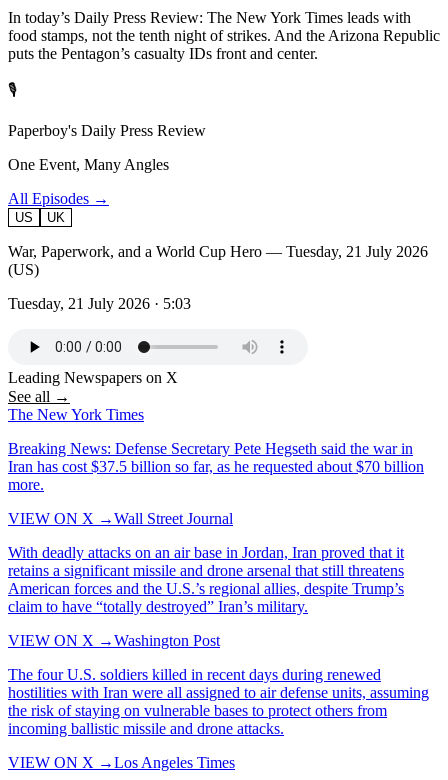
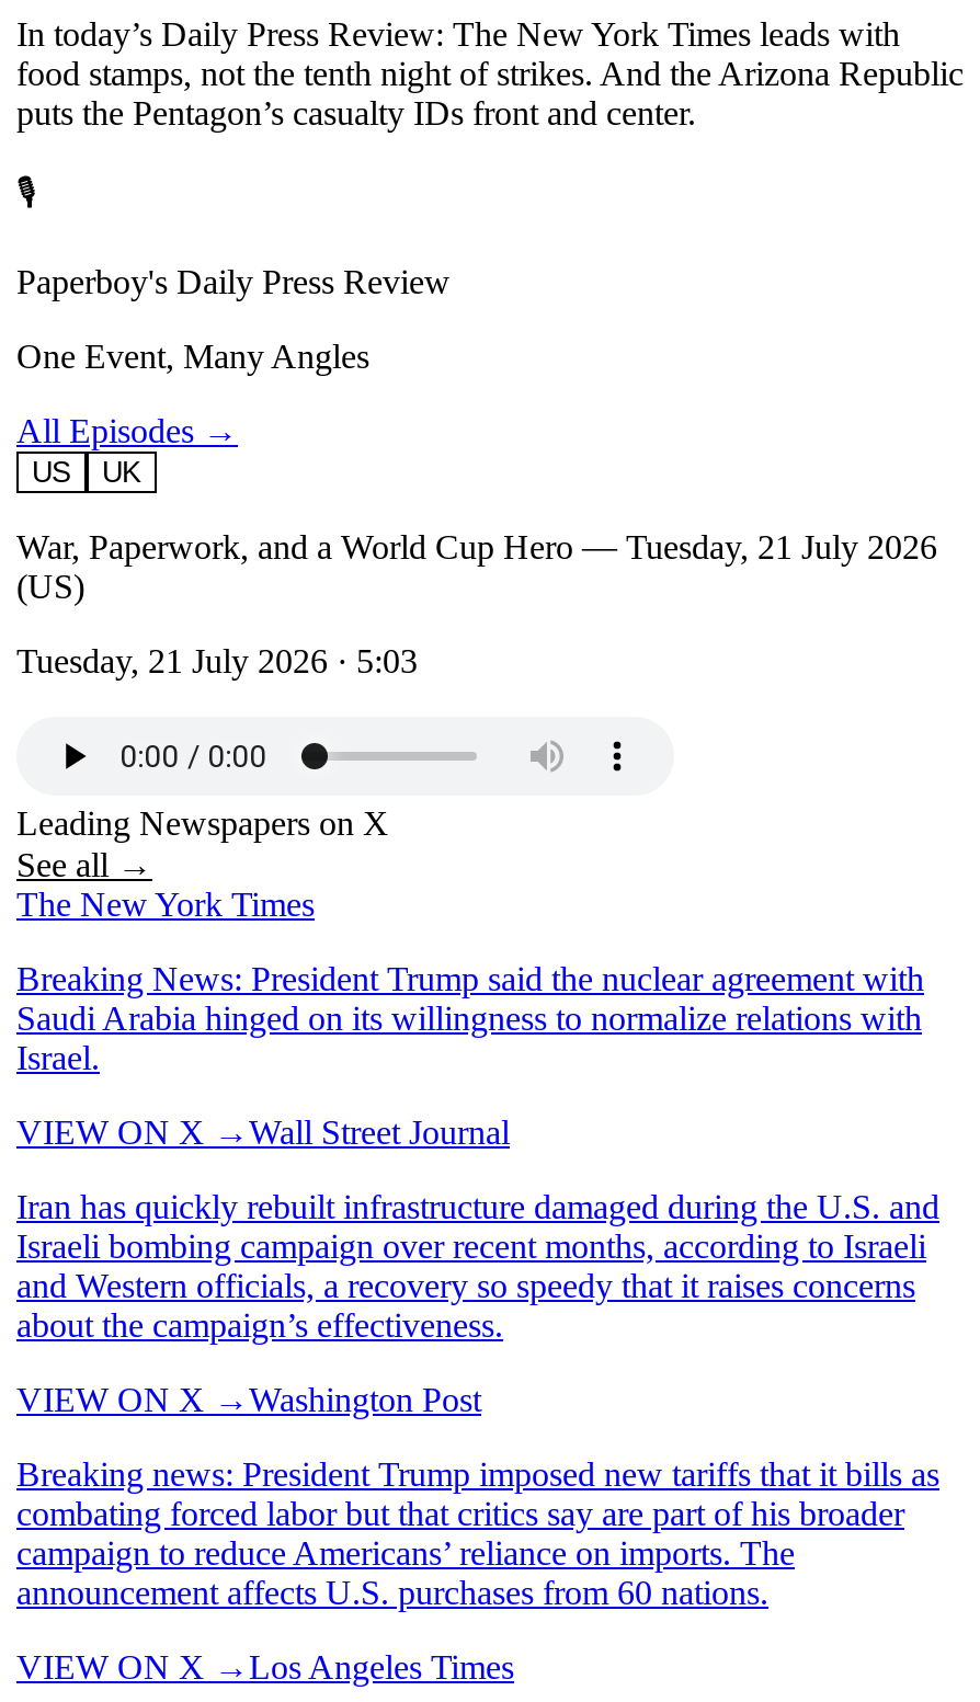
- Breaking News: Defense Secretary Pete Hegseth said the war in
- Iran has cost $37.5 billion so far, as he requested about $70 billion
- more.
+ Breaking News: President Trump said the nuclear agreement with
+ Saudi Arabia hinged on its willingness to normalize relations with
+ Israel.

- With deadly attacks on an air base in Jordan, Iran proved that it
- retains a significant missile and drone arsenal that still threatens
- American forces and the U.S.’s regional allies, despite Trump’s
- claim to have “totally destroyed” Iran’s military.
+ Iran has quickly rebuilt infrastructure damaged during the U.S. and
+ Israeli bombing campaign over recent months, according to Israeli
+ and Western officials, a recovery so speedy that it raises concerns
+ about the campaign’s effectiveness.

- The four U.S. soldiers killed in recent days during renewed
- hostilities with Iran were all assigned to air defense units, assuming
- the risk of staying on vulnerable bases to protect others from
- incoming ballistic missile and drone attacks.
+ Breaking news: President Trump imposed new tariffs that it bills as
+ combating forced labor but that critics say are part of his broader
+ campaign to reduce Americans’ reliance on imports. The
+ announcement affects U.S. purchases from 60 nations.
